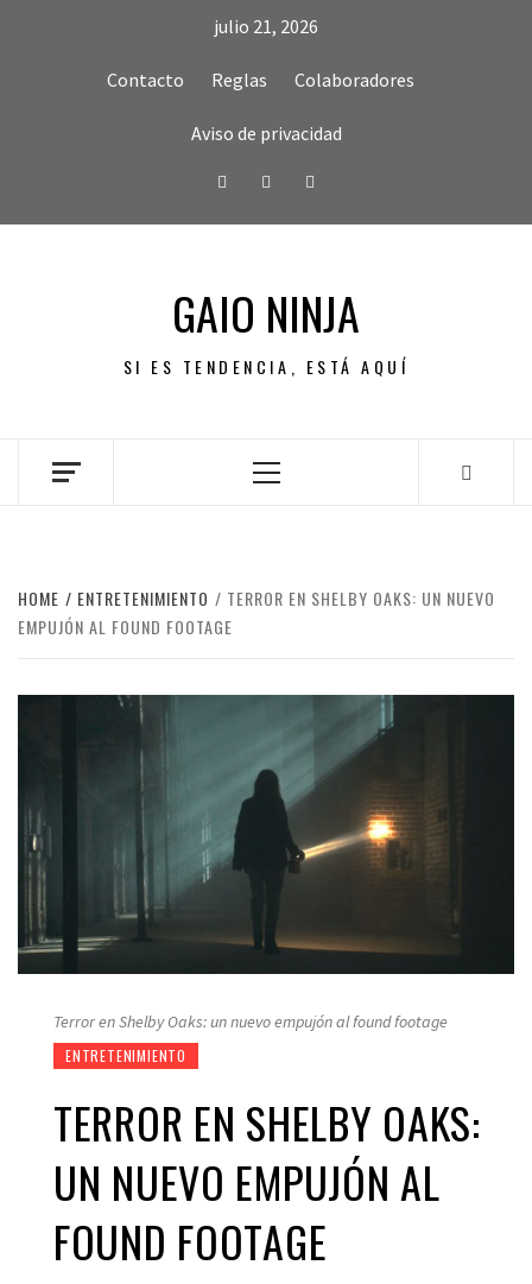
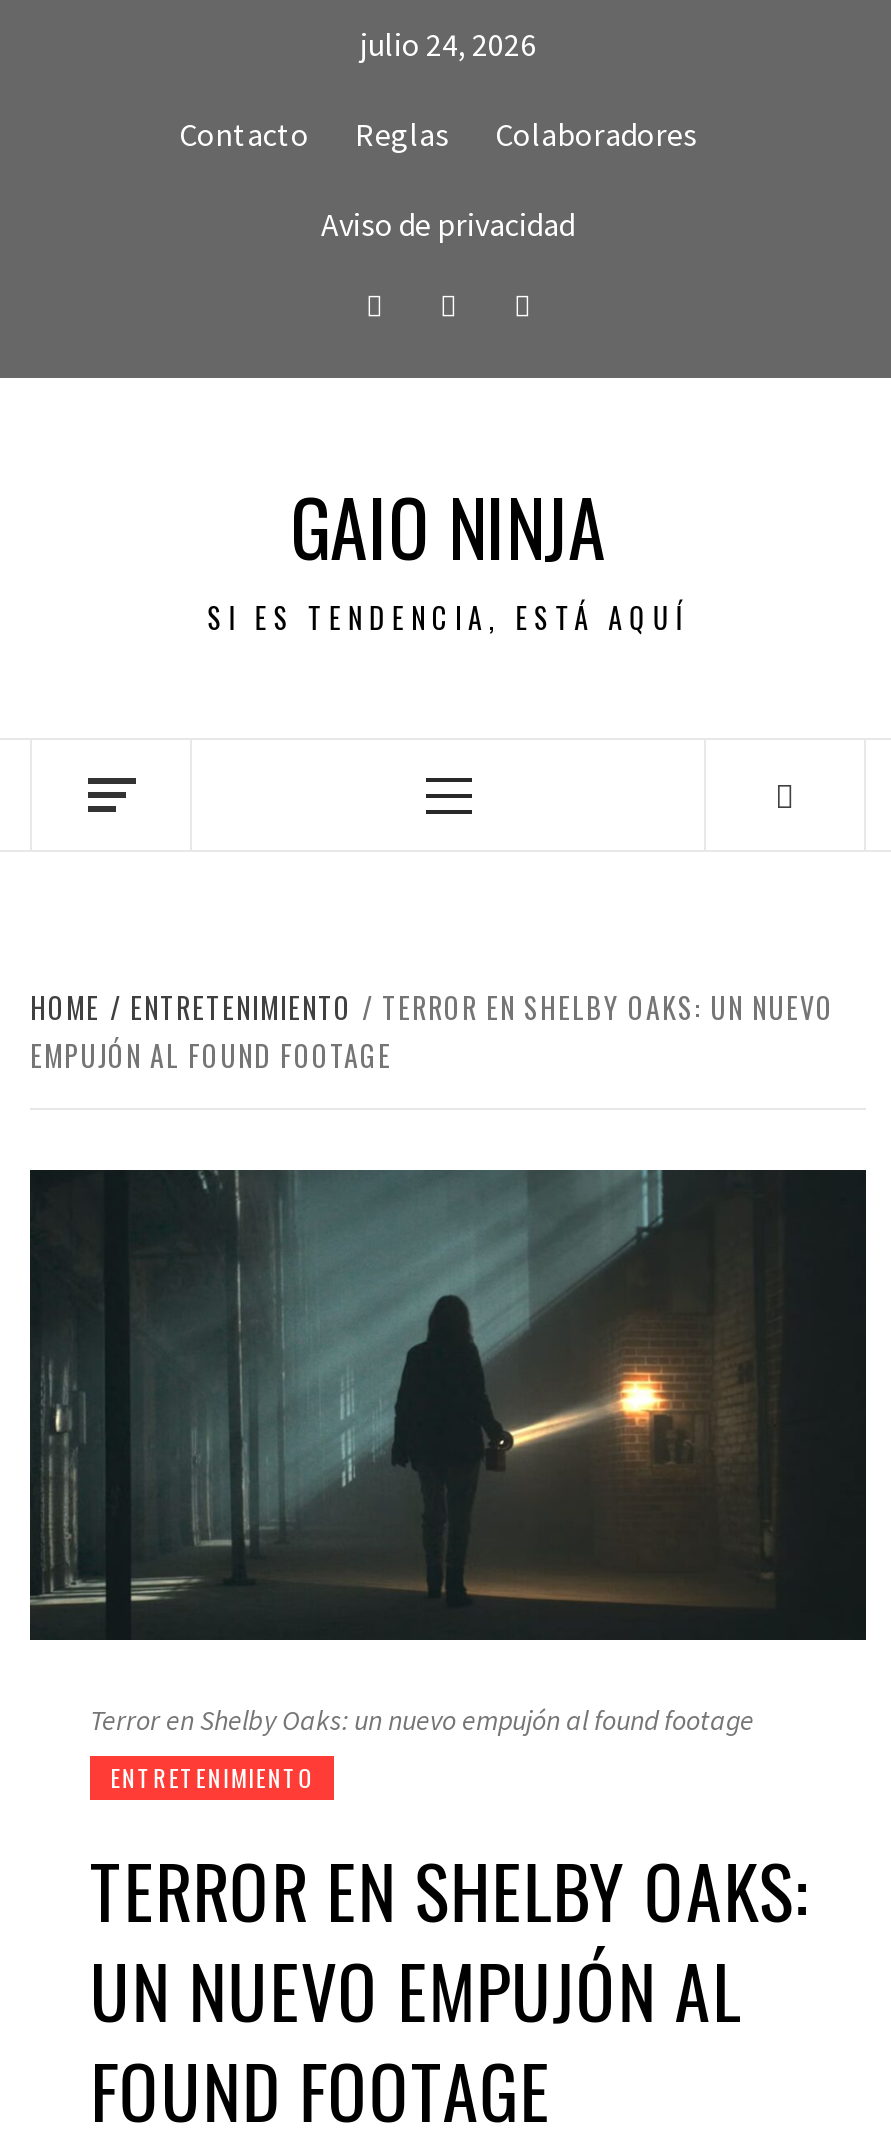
- julio 21, 2026
+ julio 24, 2026
